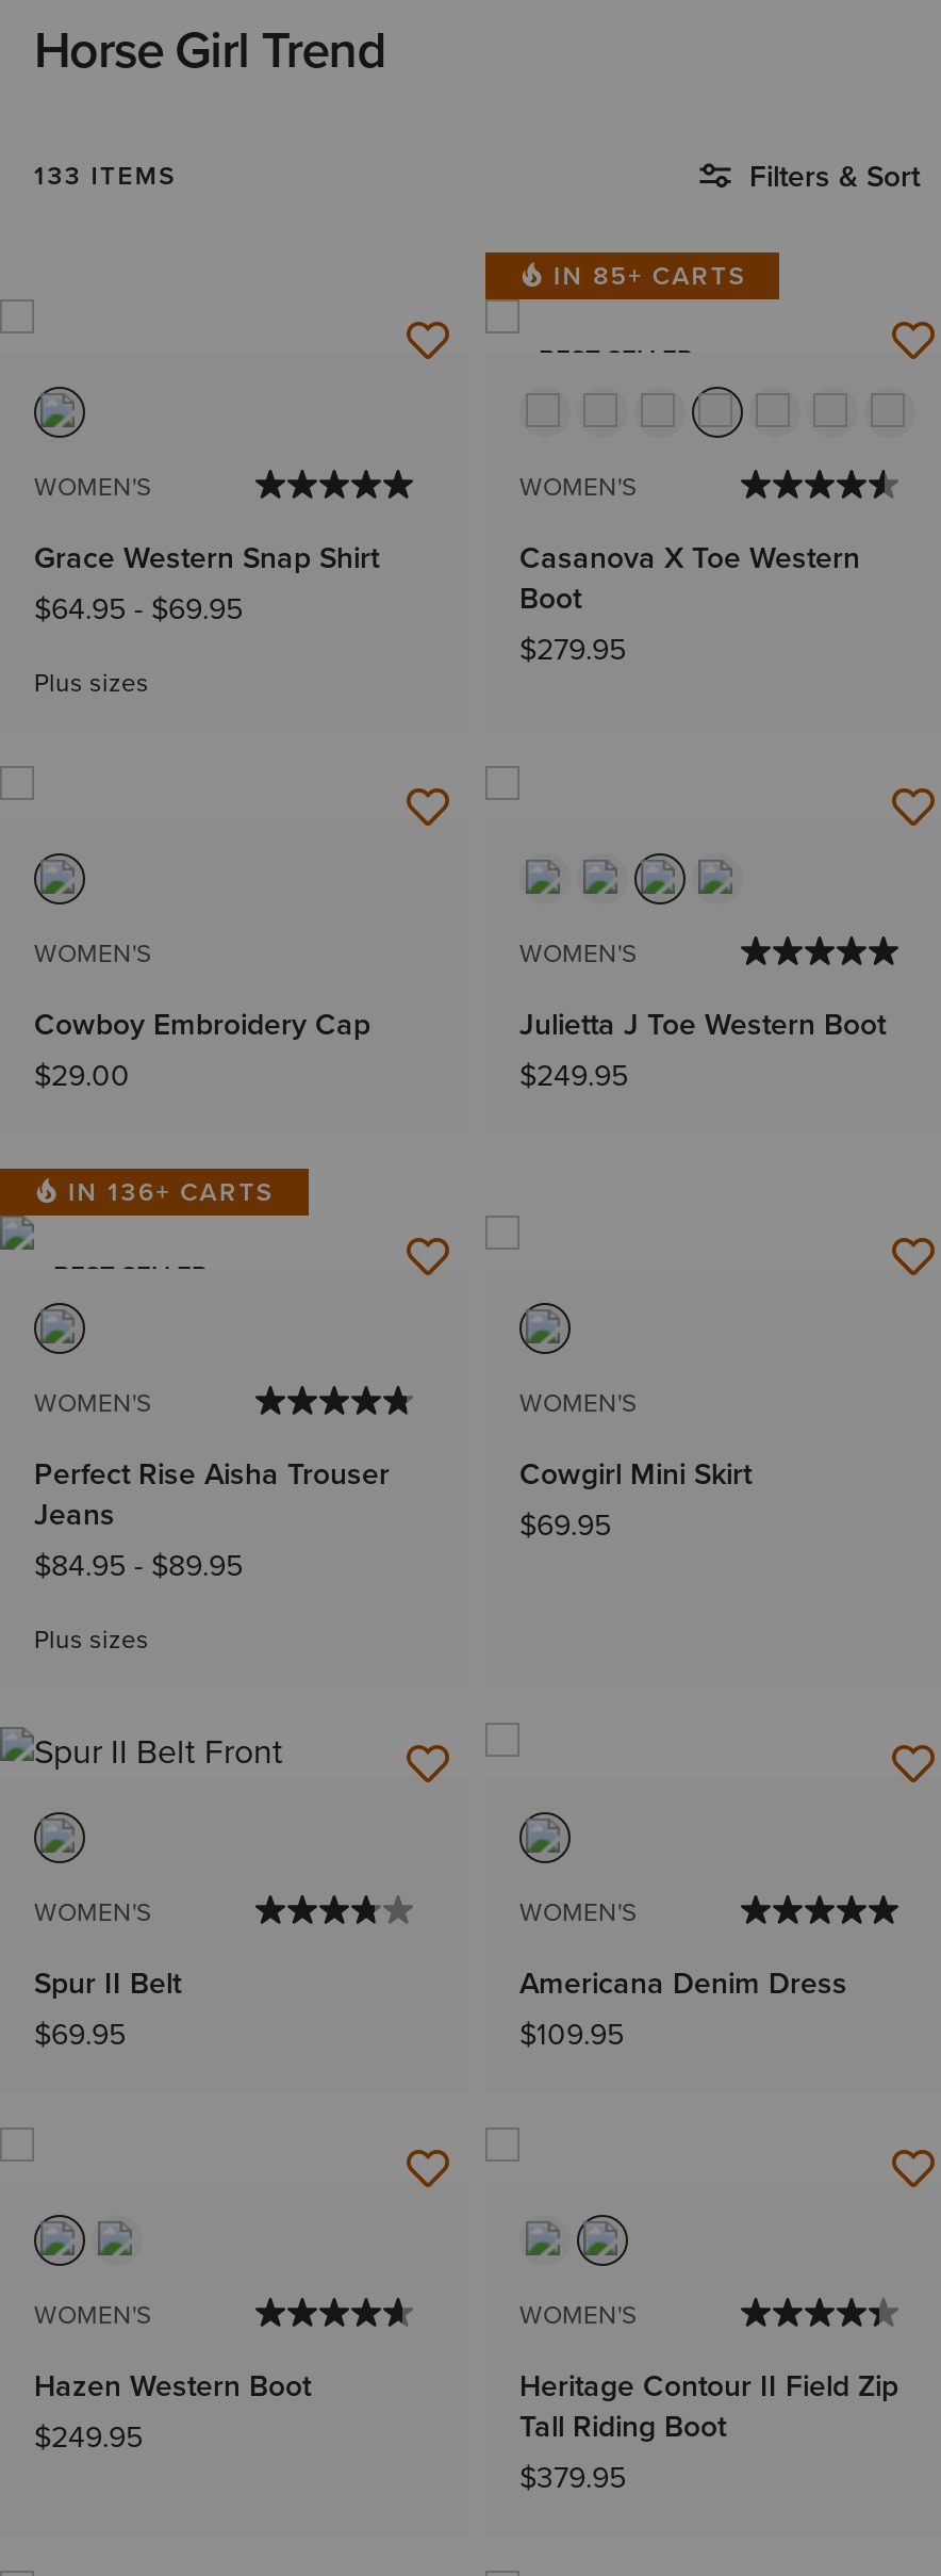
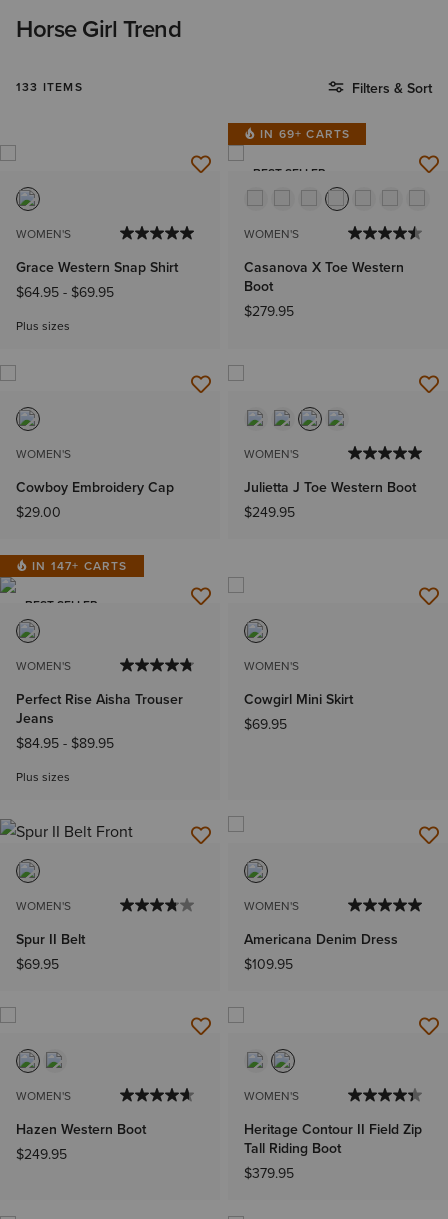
- IN 85+ CARTS
+ IN 69+ CARTS

- IN 136+ CARTS
+ IN 147+ CARTS
